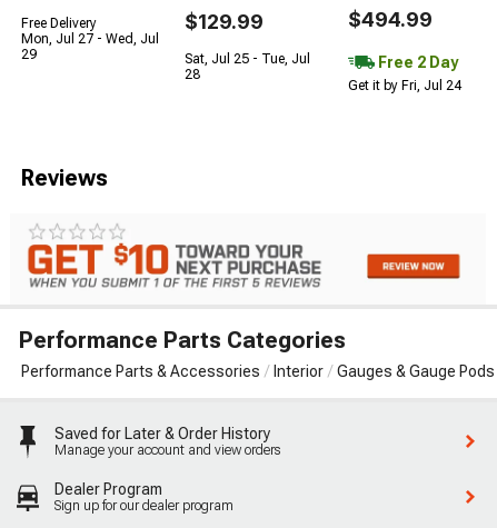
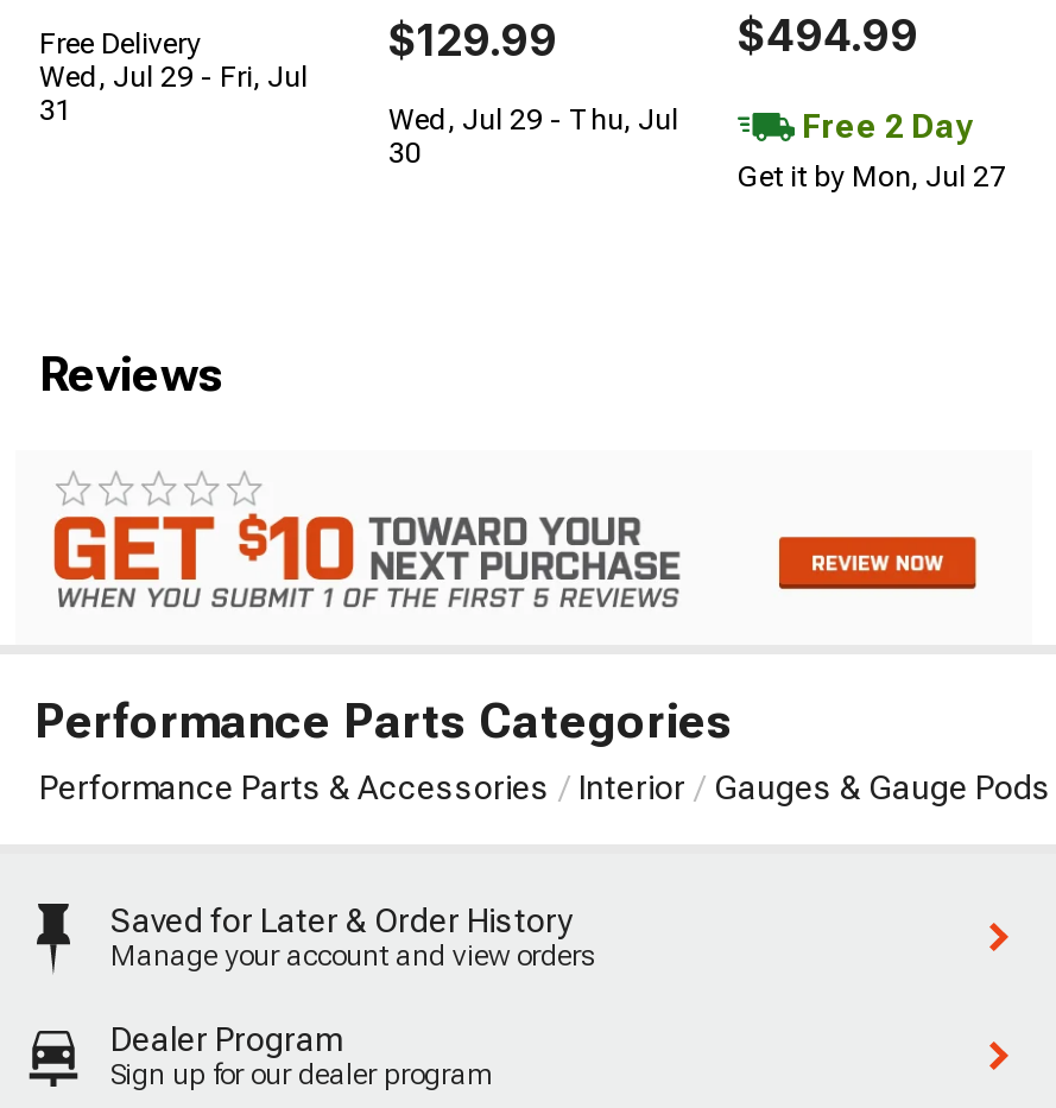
- Mon, Jul 27 - Wed, Jul
+ Wed, Jul 29 - Fri, Jul

- 29
+ 31

- Sat, Jul 25 - Tue, Jul
+ Wed, Jul 29 - Thu, Jul

- 28
+ 30

- Get it by Fri, Jul 24
+ Get it by Mon, Jul 27
